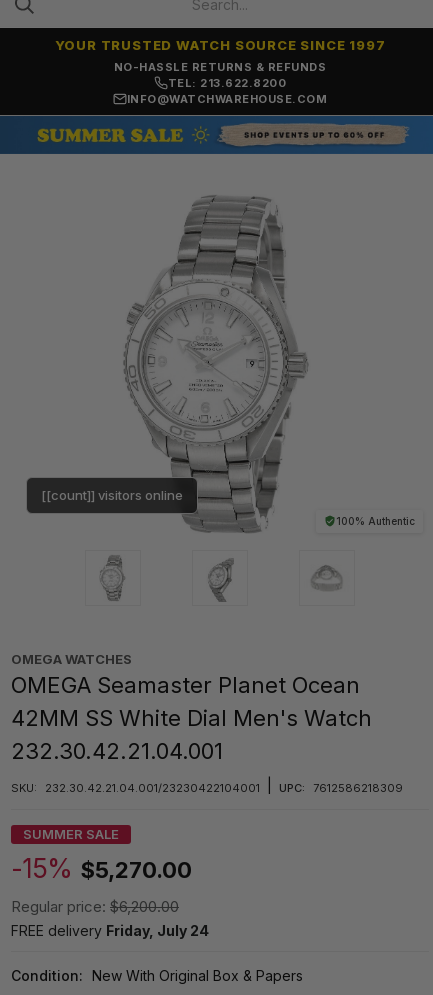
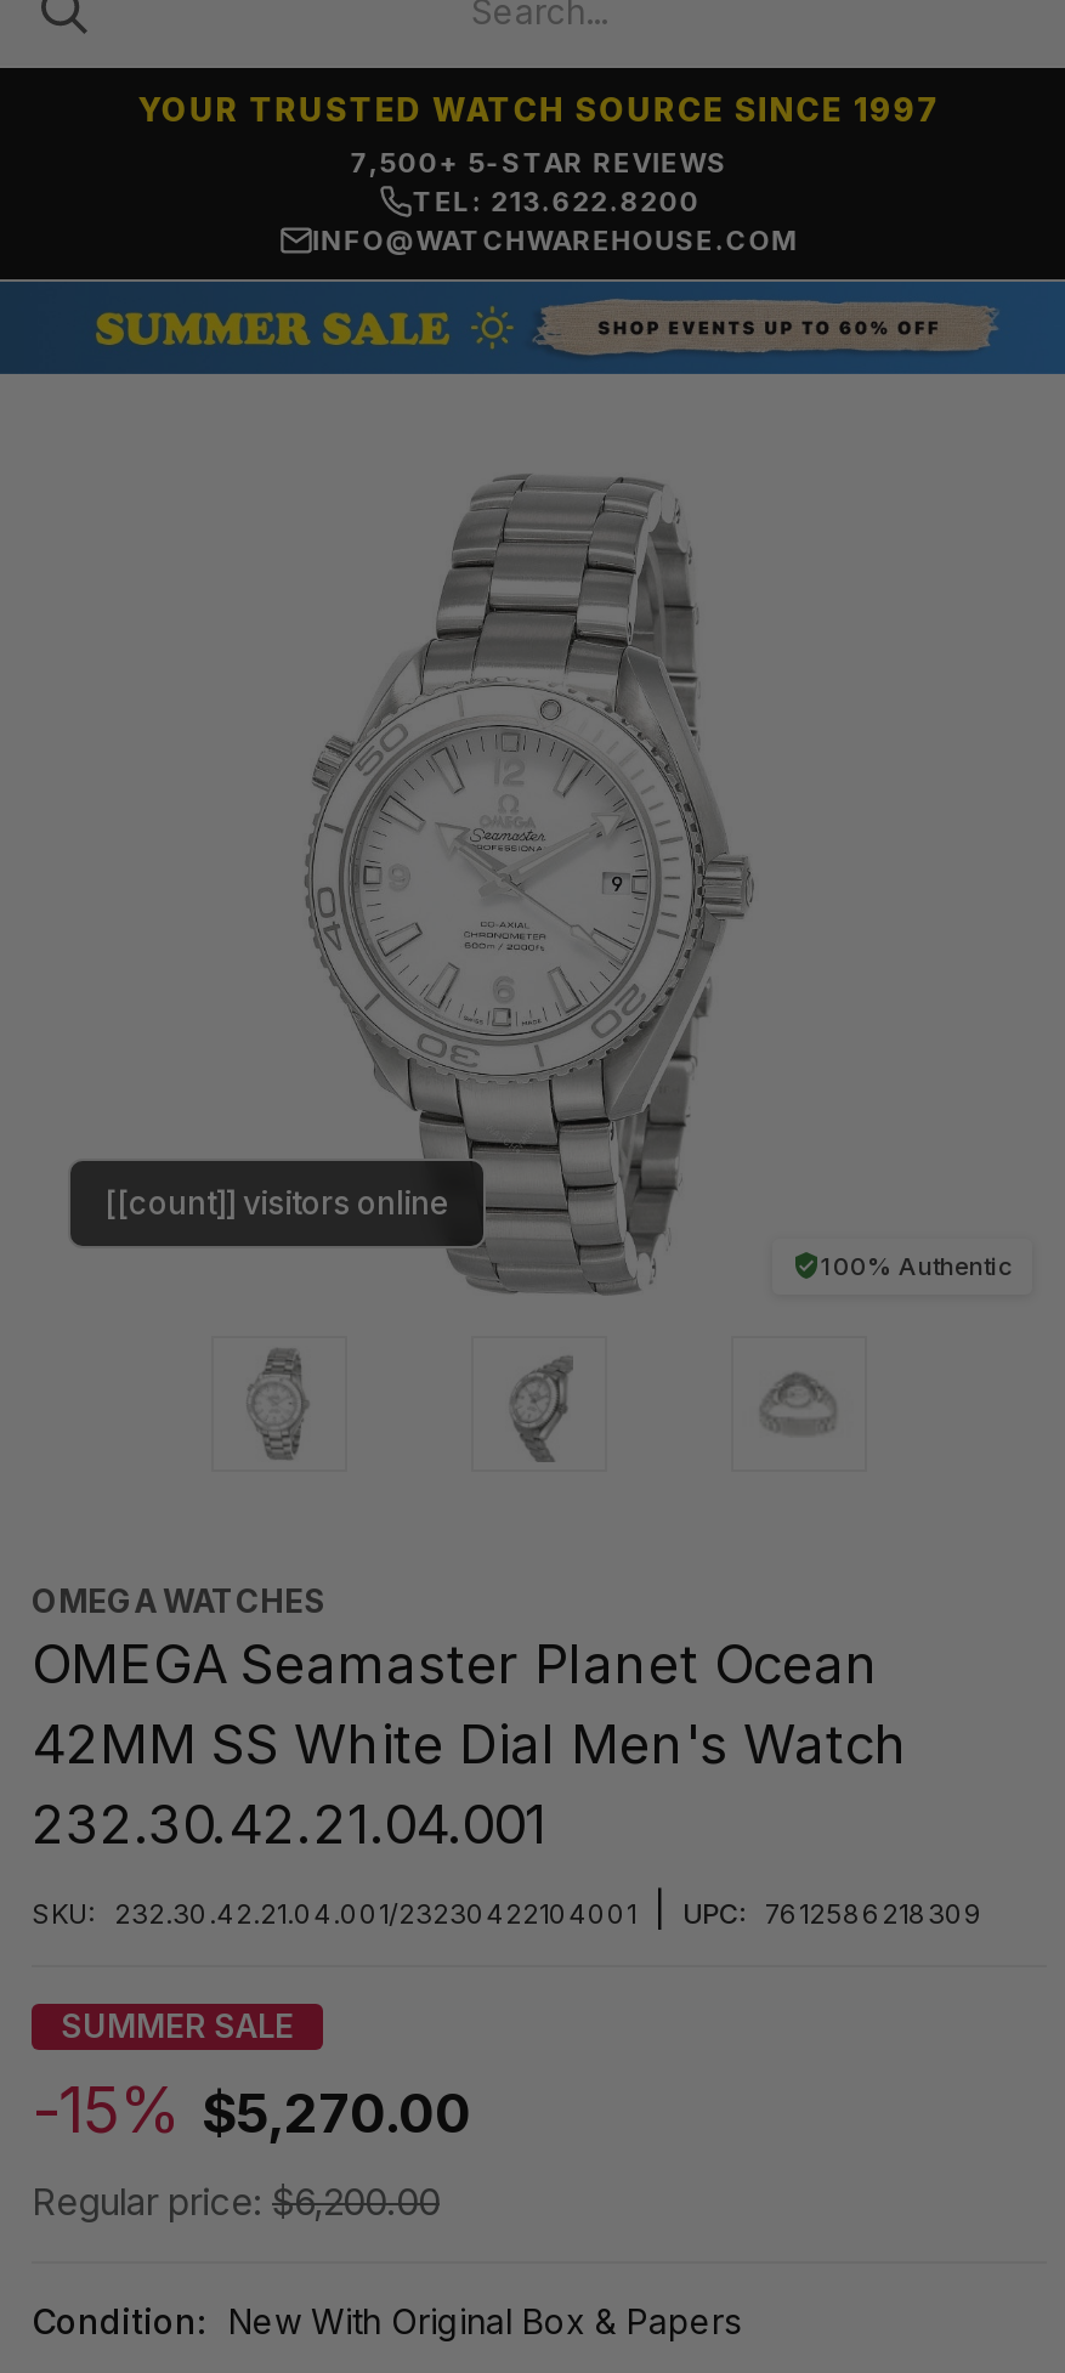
- NO-HASSLE RETURNS & REFUNDS
+ 7,500+ 5-STAR REVIEWS

- FREE delivery Friday, July 24
